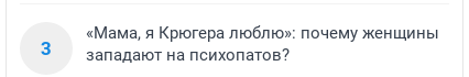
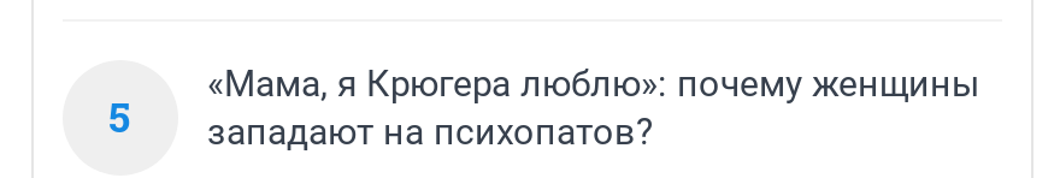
- 3 западают на психопатов?
+ 5 западают на психопатов?
